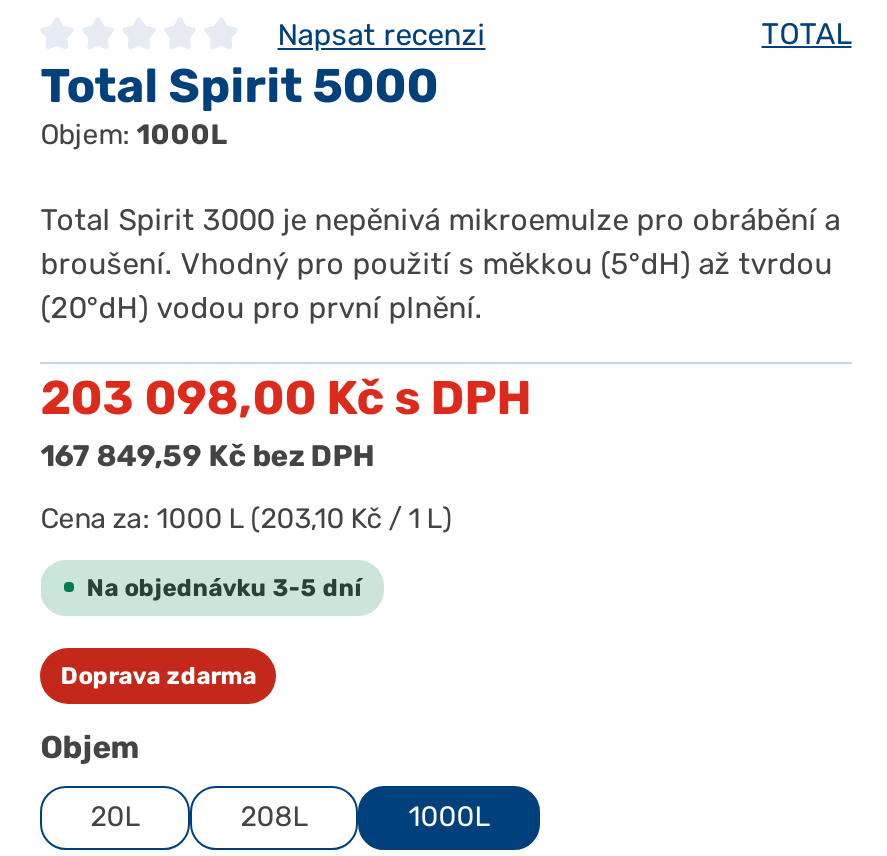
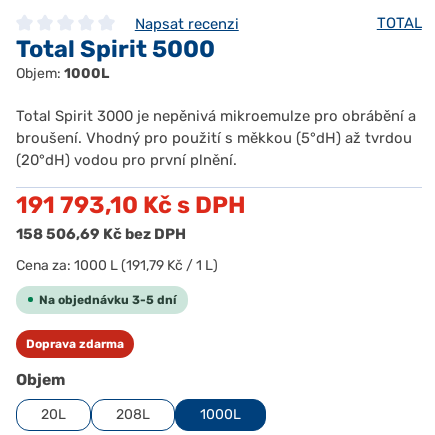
- 203 098,00 Kč s DPH
+ 191 793,10 Kč s DPH

- 167 849,59 Kč bez DPH
+ 158 506,69 Kč bez DPH

- Cena za: 1000 L (203,10 Kč / 1 L)
+ Cena za: 1000 L (191,79 Kč / 1 L)
